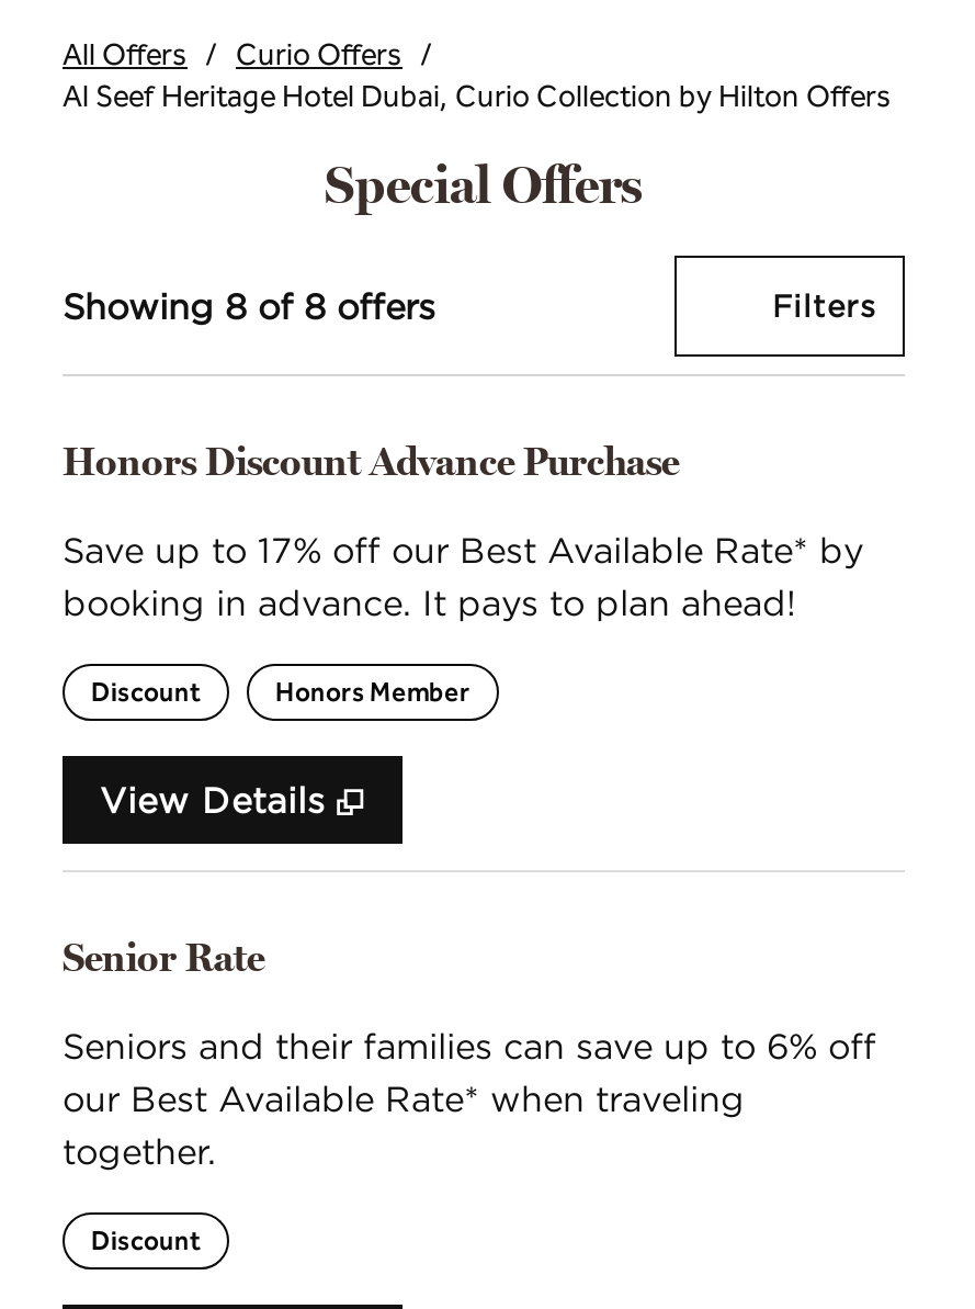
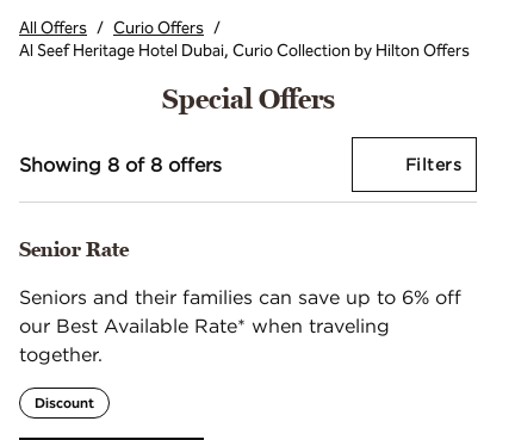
- Honors Discount Advance Purchase
- Save up to 17% off our Best Available Rate* by
- booking in advance. It pays to plan ahead!
- Discount
- Honors Member
- View Details
